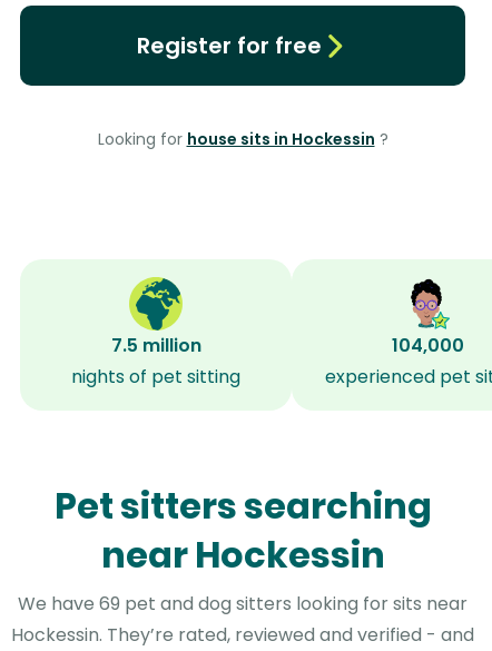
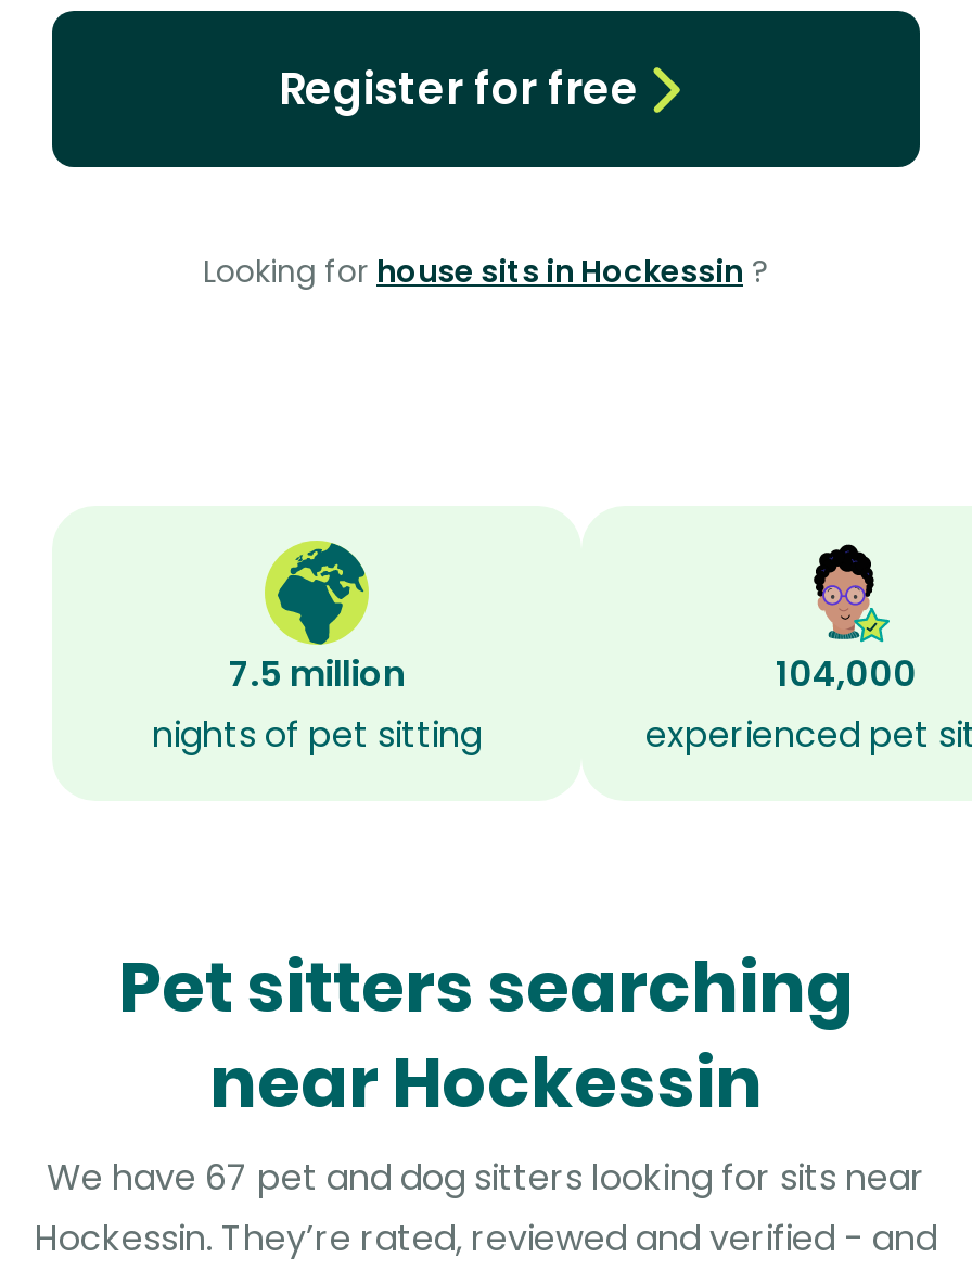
- We have 69 pet and dog sitters looking for sits near
+ We have 67 pet and dog sitters looking for sits near
